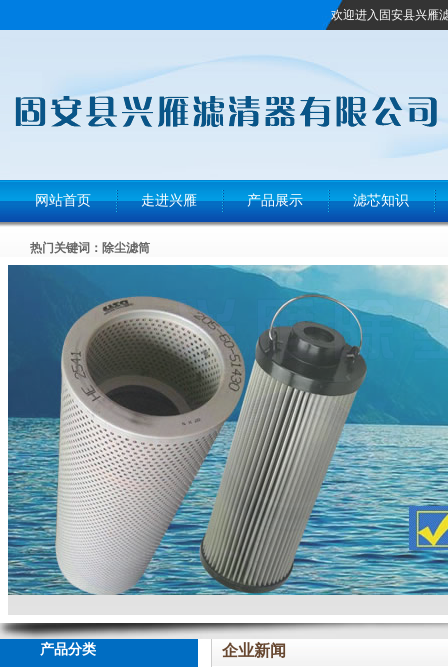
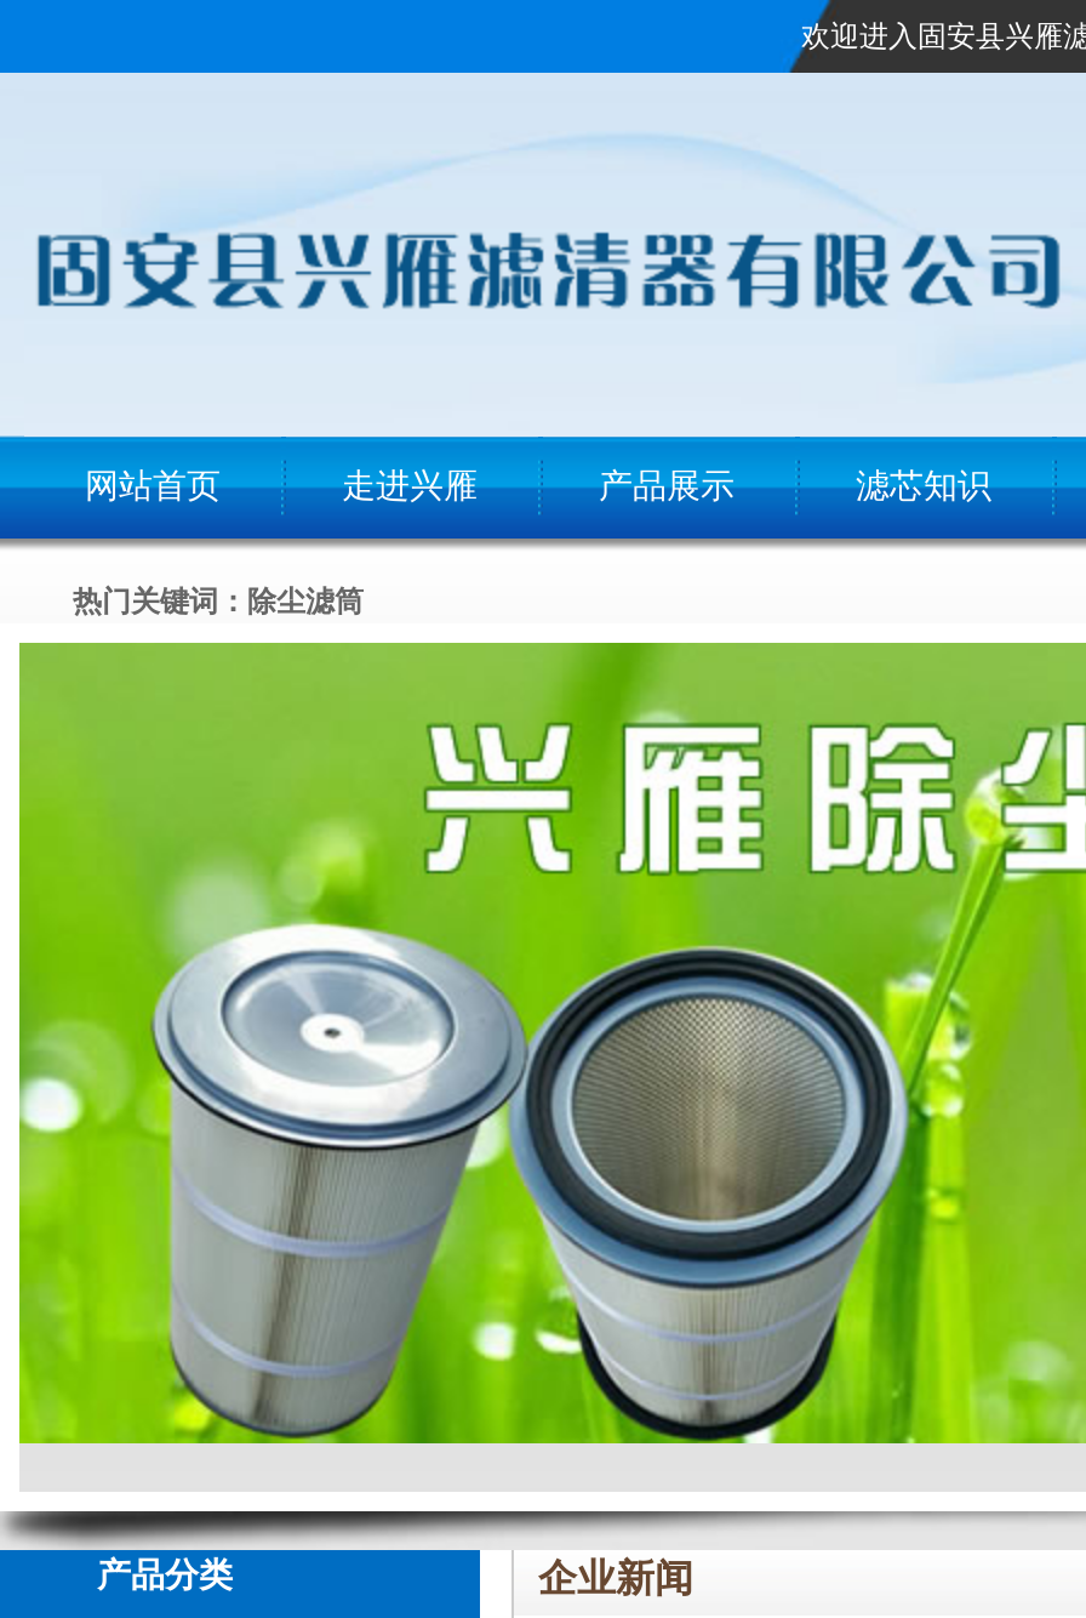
- [image]
+ [image]
